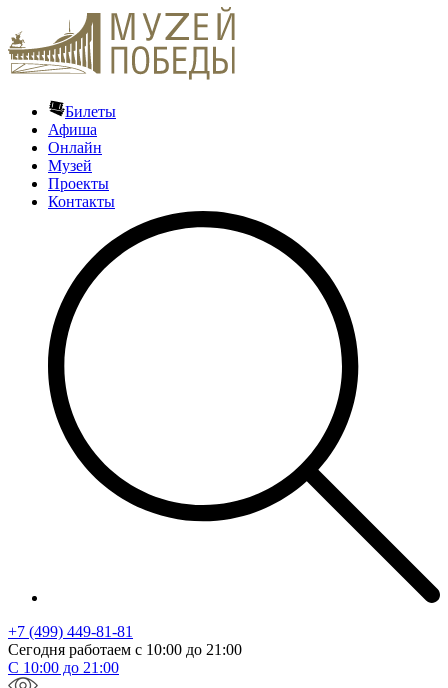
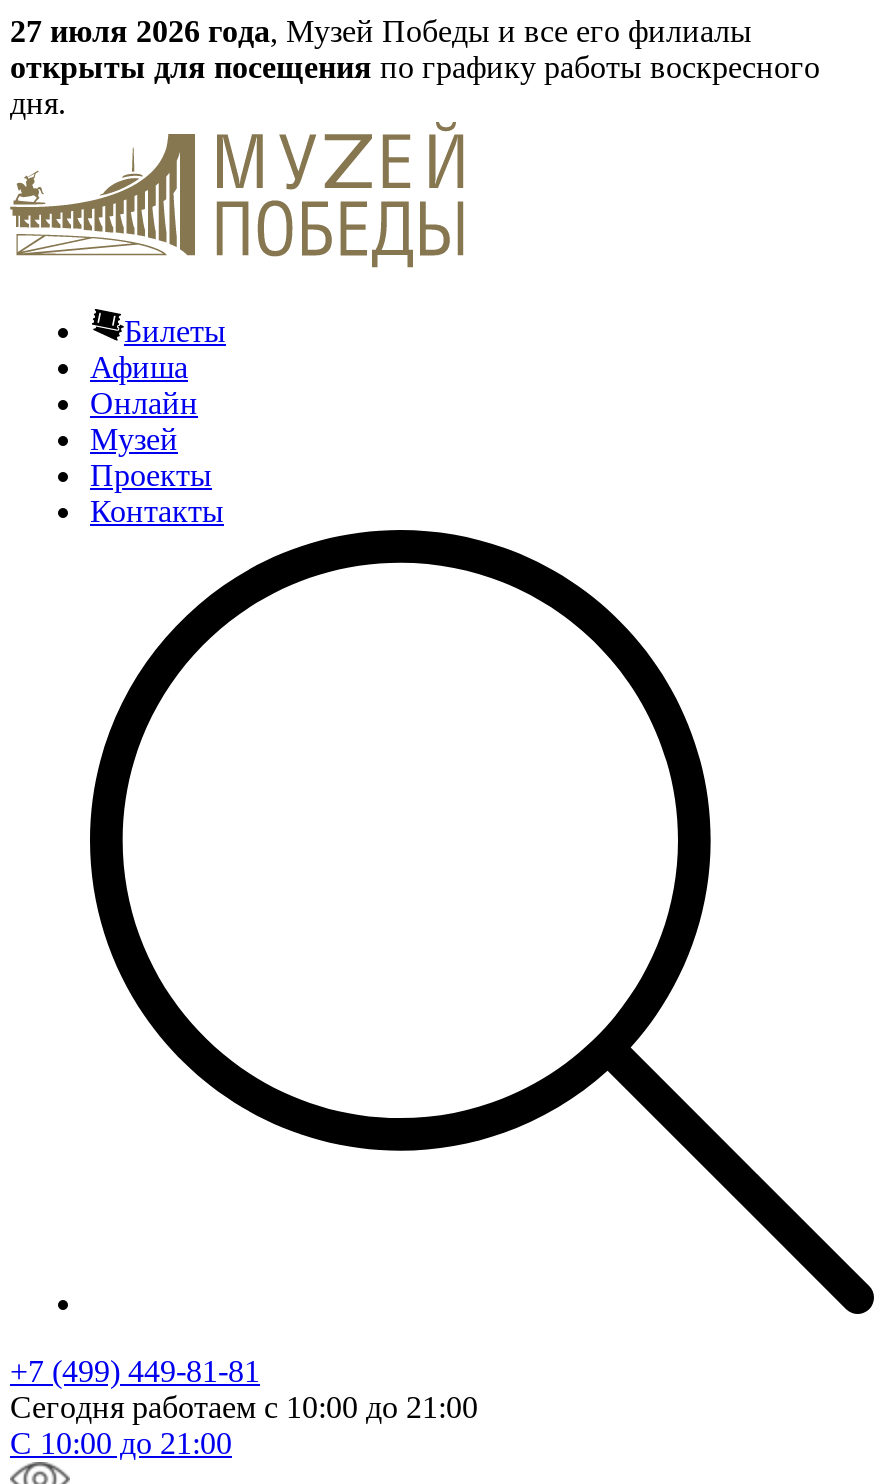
+ 27 июля 2026 года, Музей Победы и все его филиалы
+ открыты для посещения по графику работы воскресного
+ дня.
